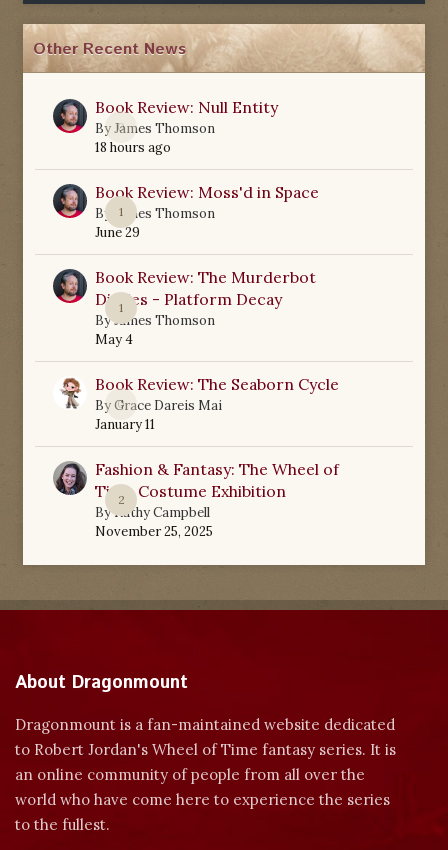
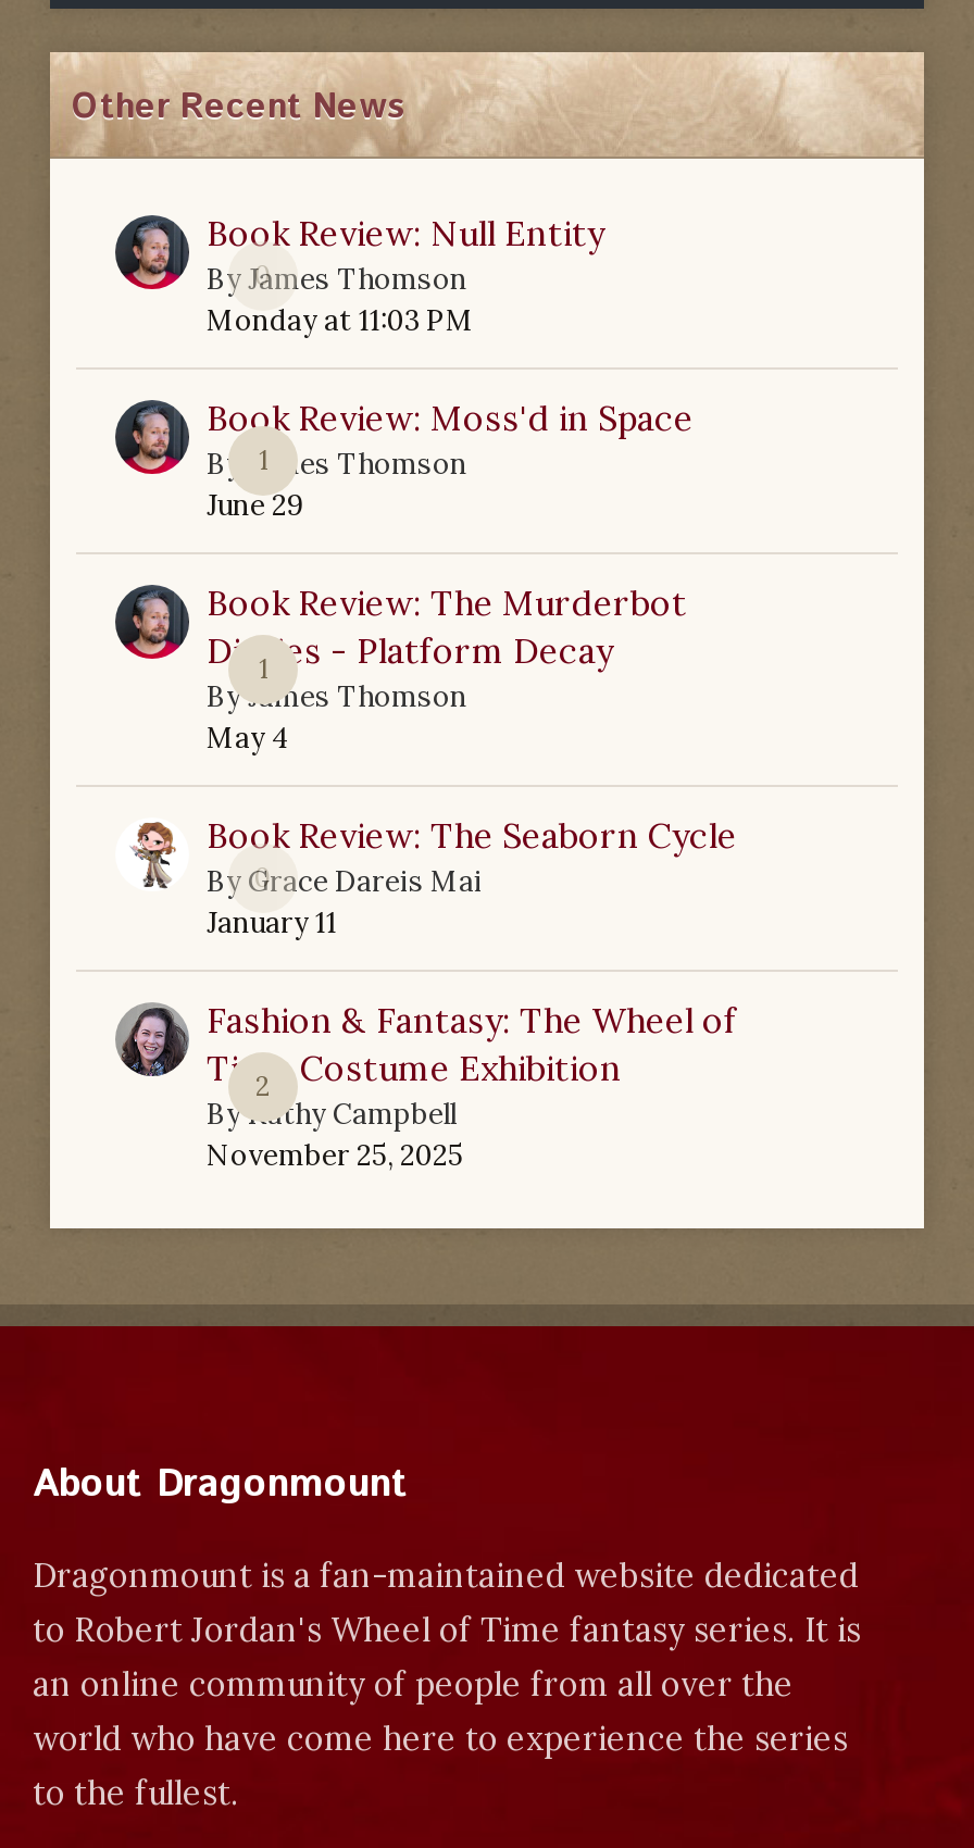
- 18 hours ago
+ Monday at 11:03 PM
